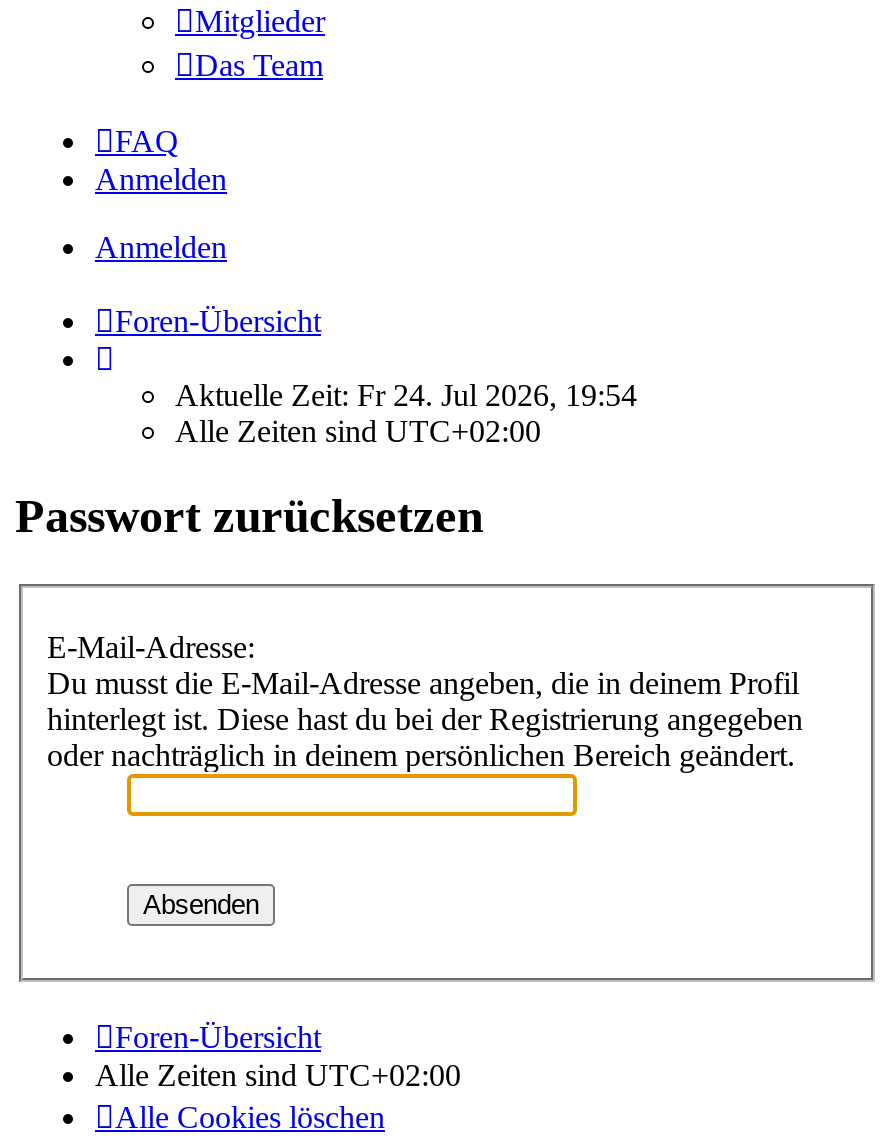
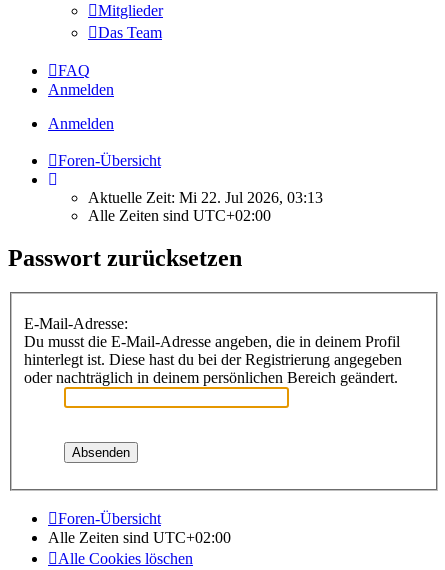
- Aktuelle Zeit: Fr 24. Jul 2026, 19:54
+ Aktuelle Zeit: Mi 22. Jul 2026, 03:13
